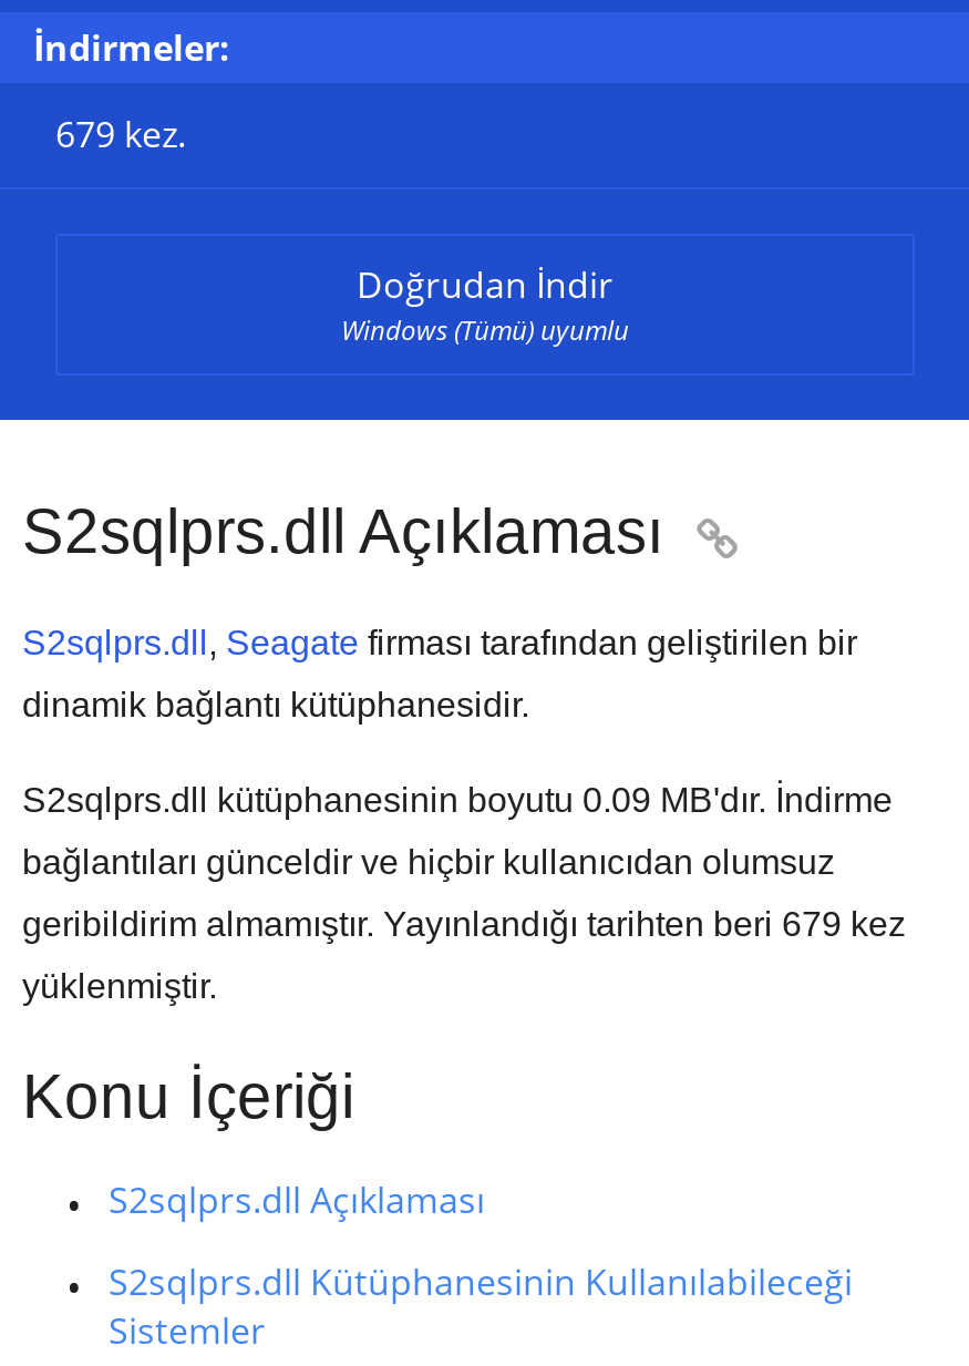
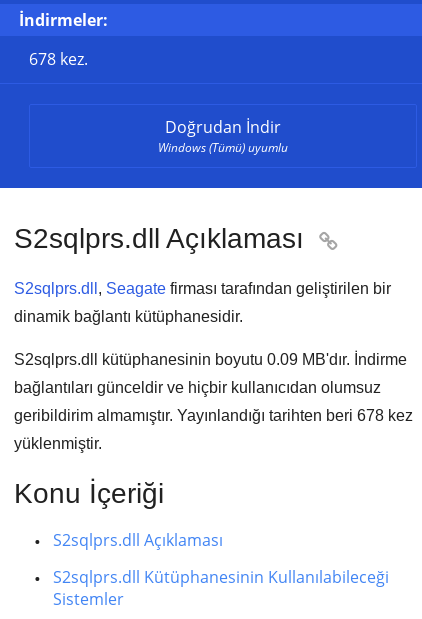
- 679 kez.
+ 678 kez.

- geribildirim almamıştır. Yayınlandığı tarihten beri 679 kez
+ geribildirim almamıştır. Yayınlandığı tarihten beri 678 kez
